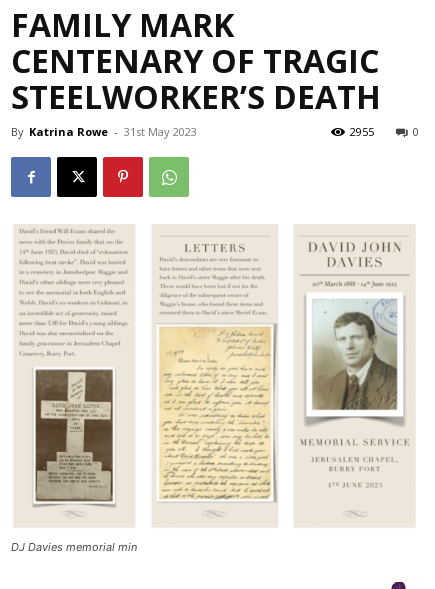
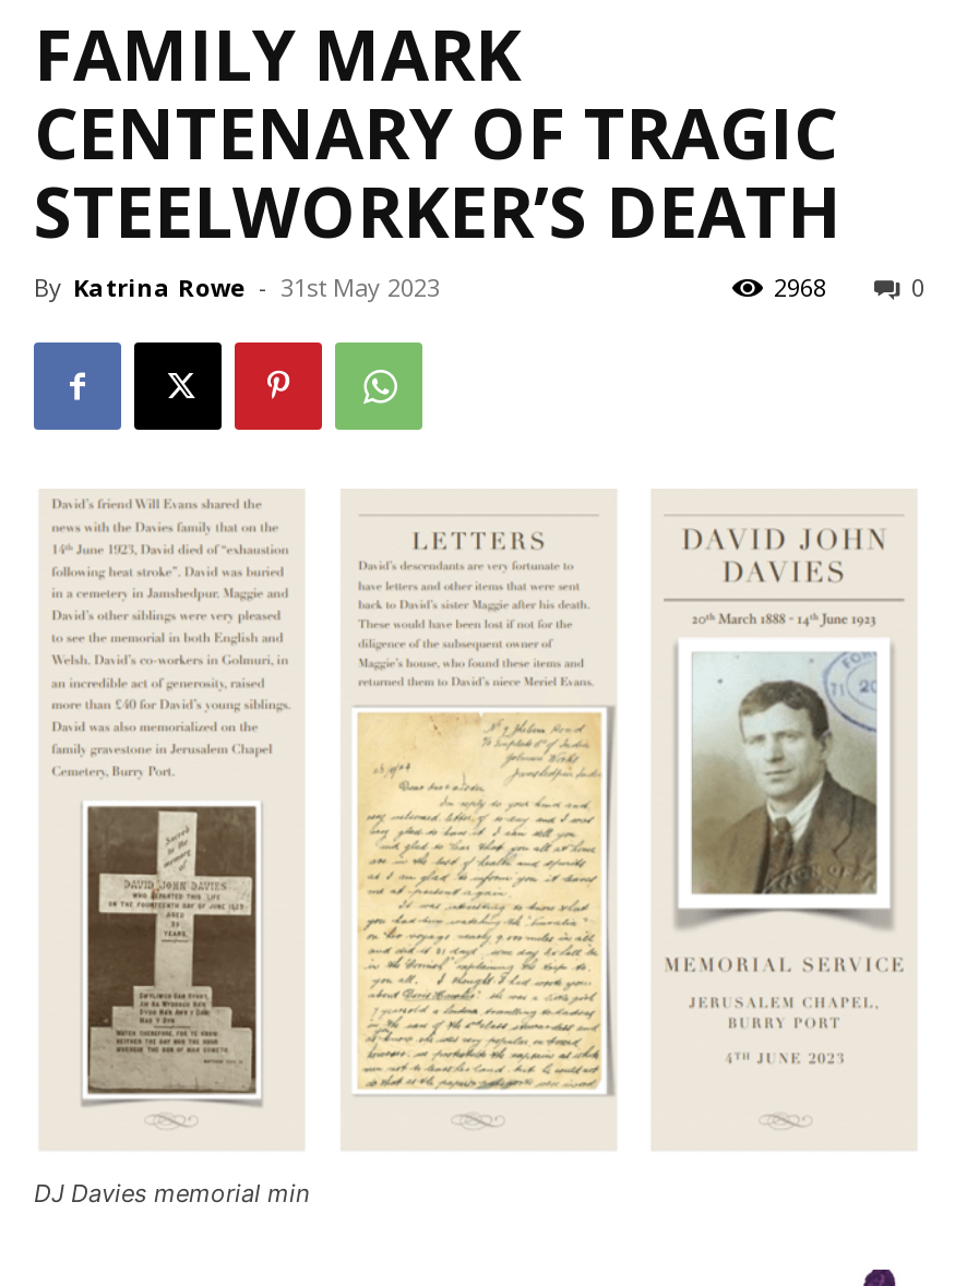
- 2955
+ 2968
